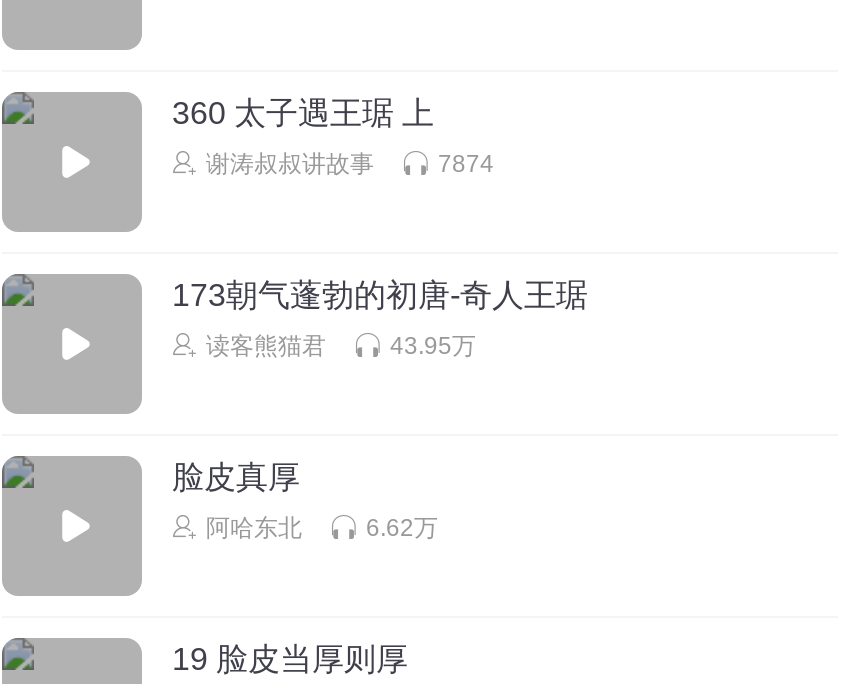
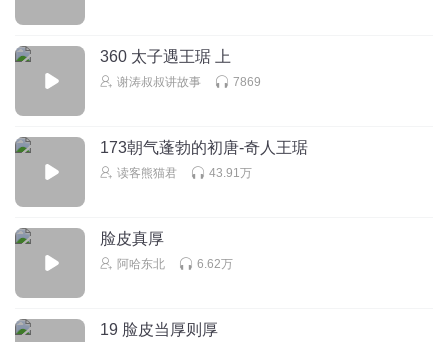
- 7874
+ 7869

- 43.95万
+ 43.91万
